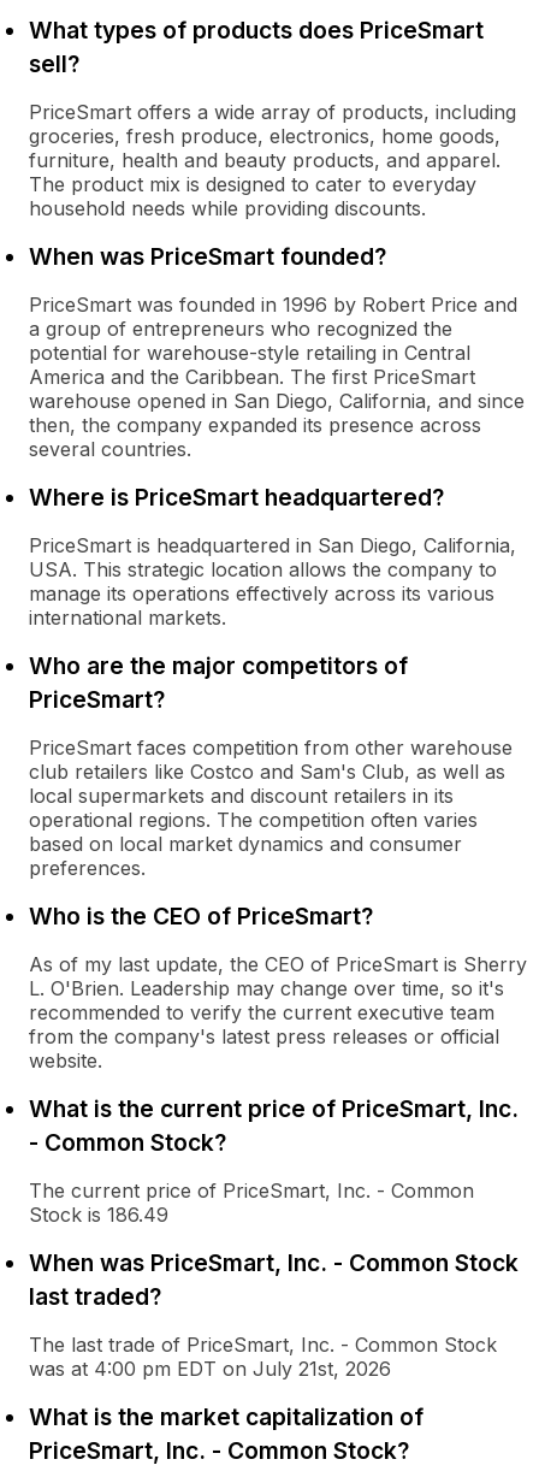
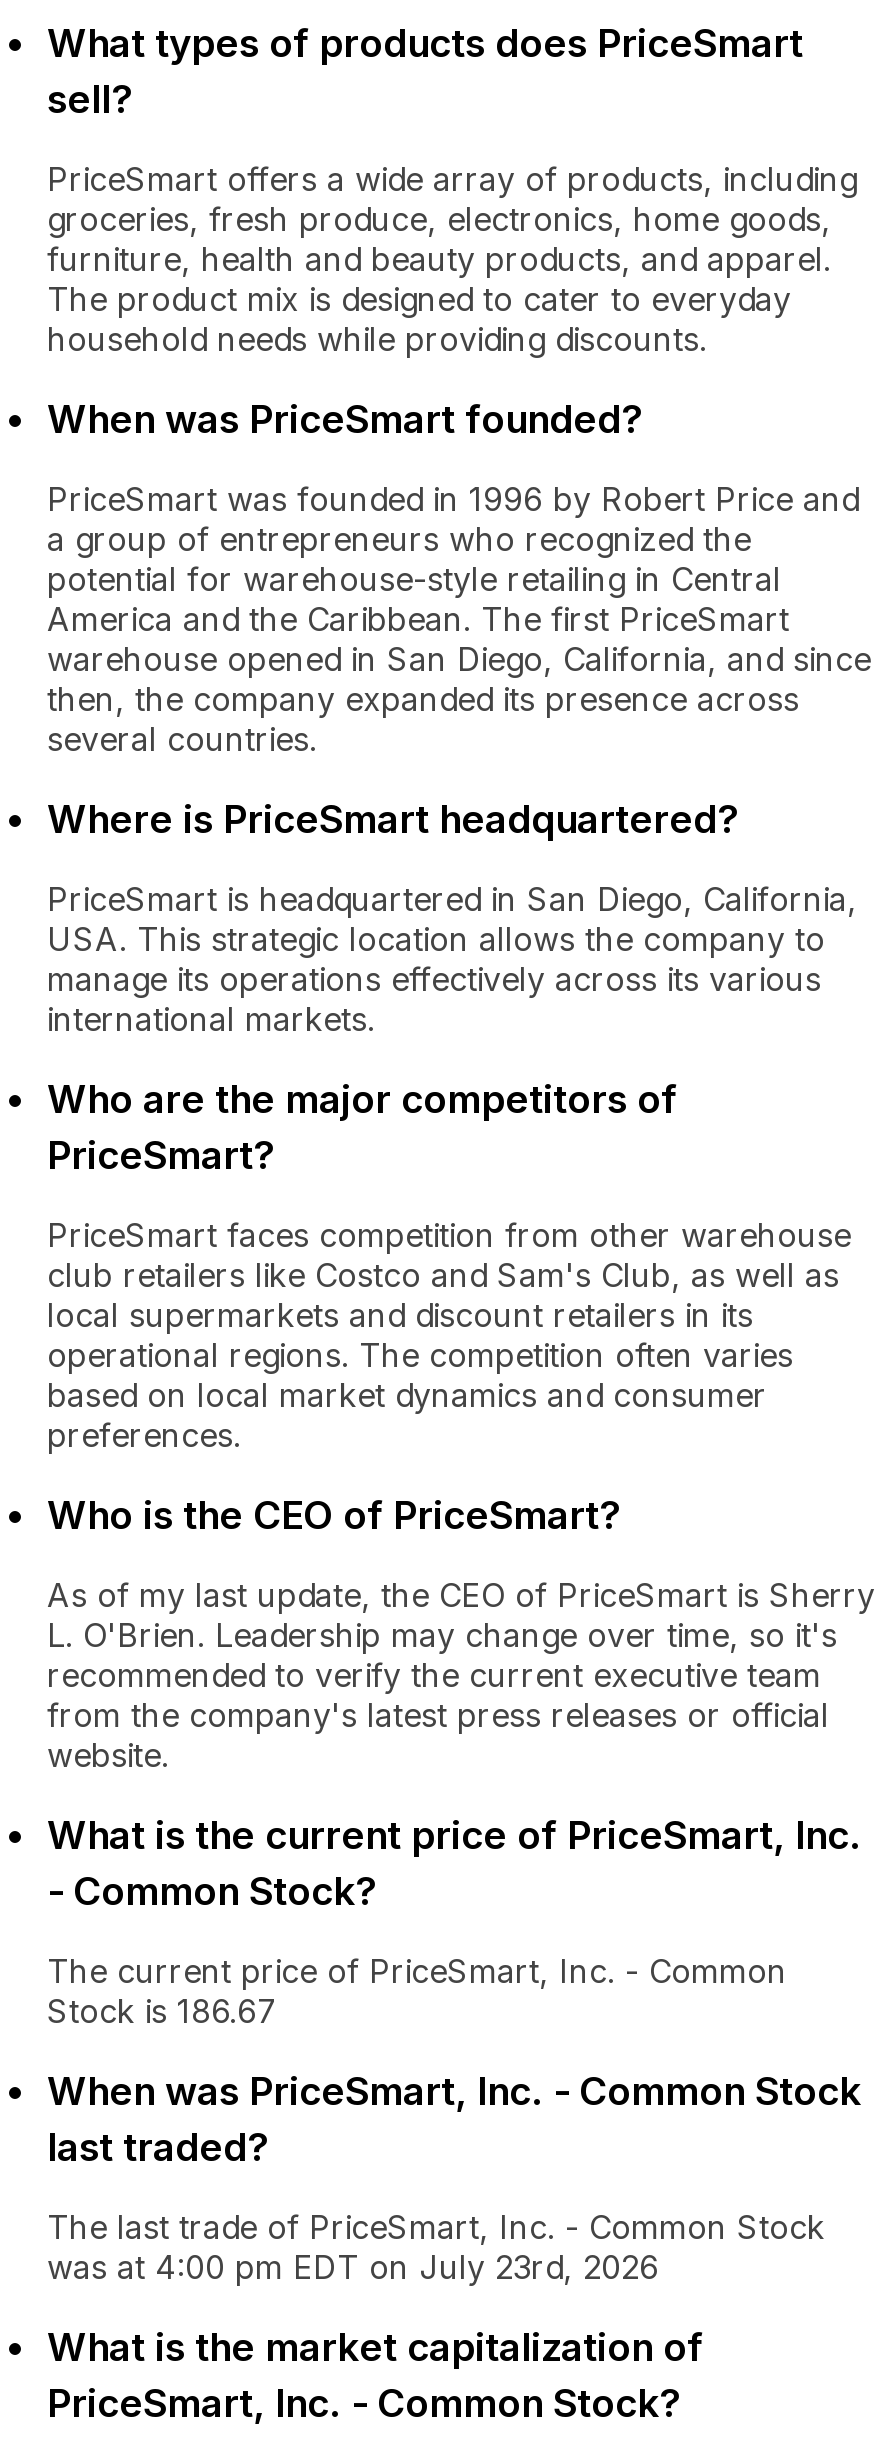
- Stock is 186.49
+ Stock is 186.67

- was at 4:00 pm EDT on July 21st, 2026
+ was at 4:00 pm EDT on July 23rd, 2026
